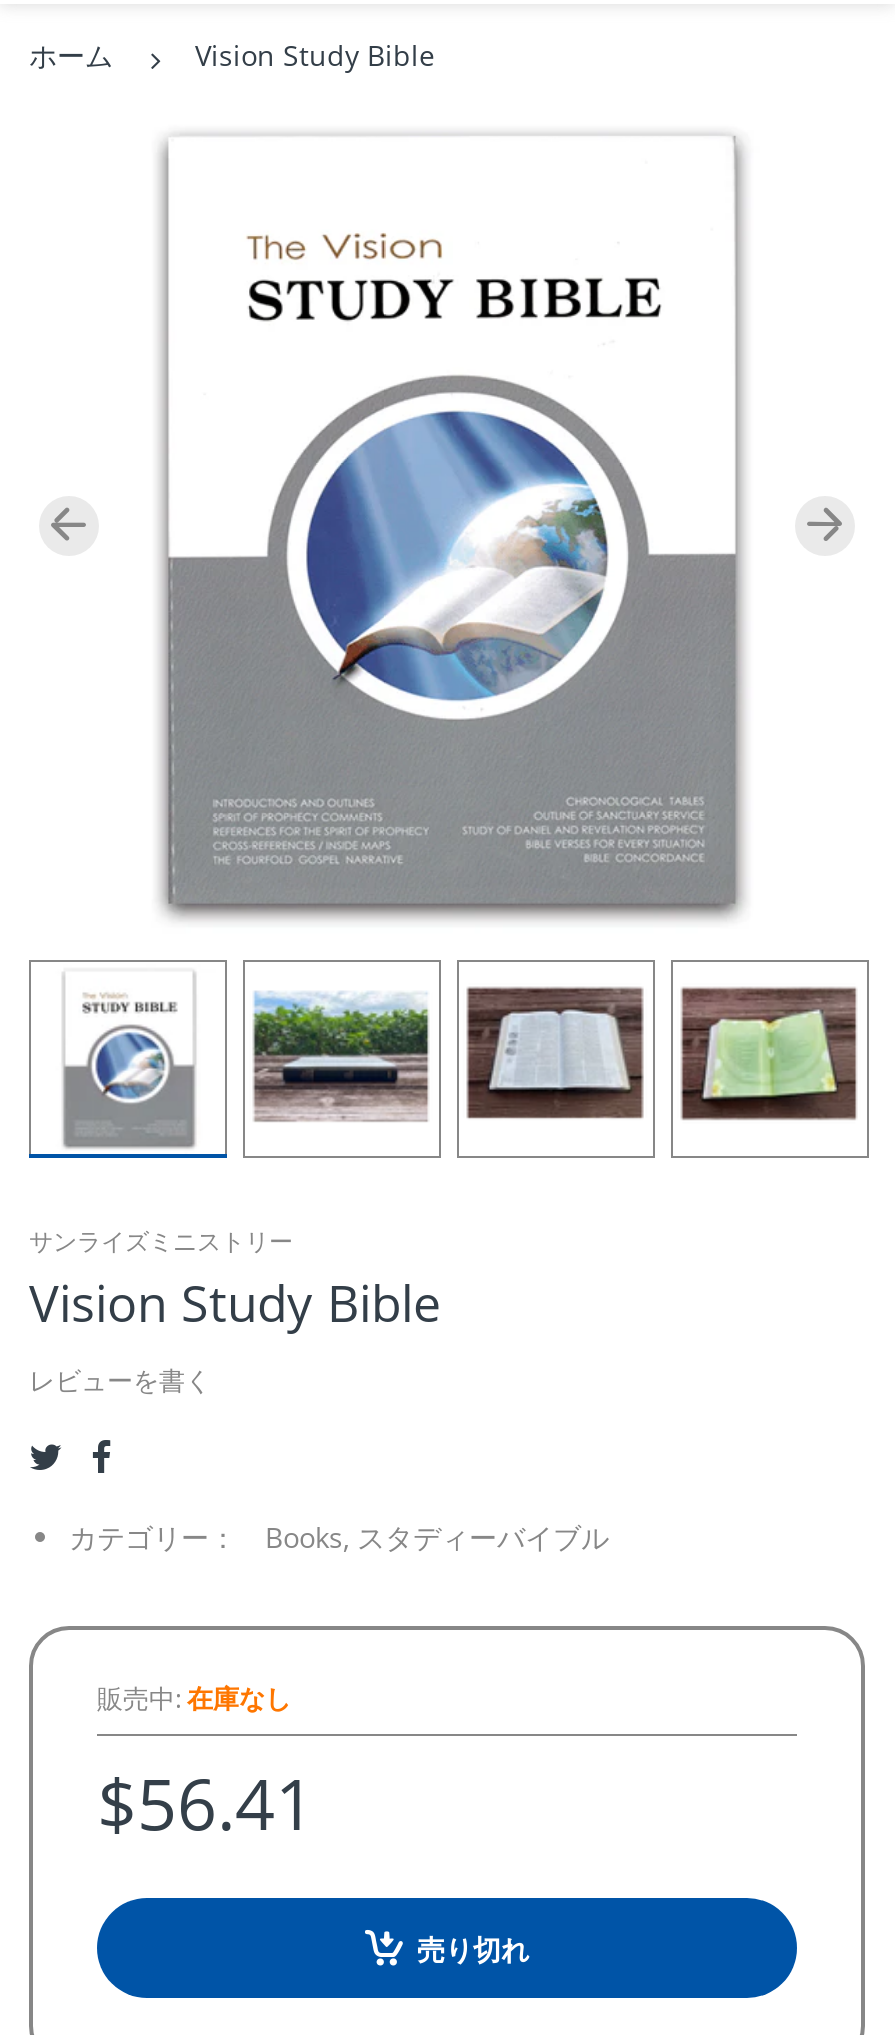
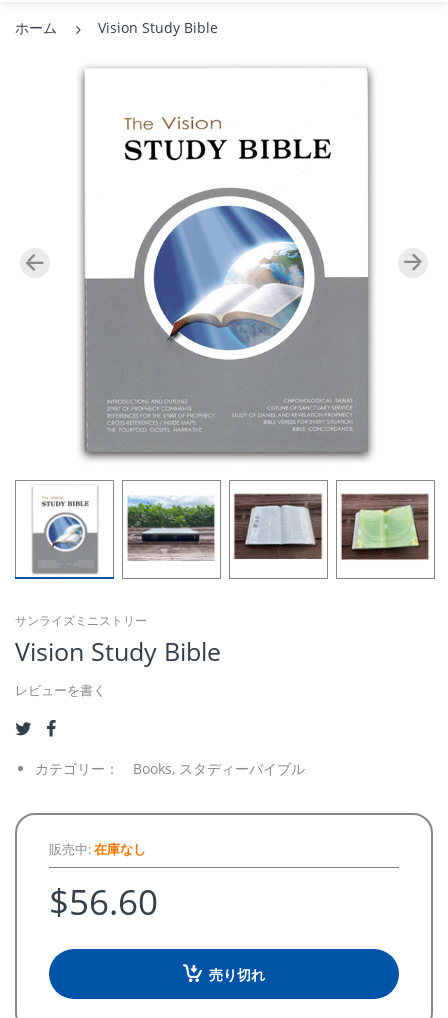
- $56.41
+ $56.60
